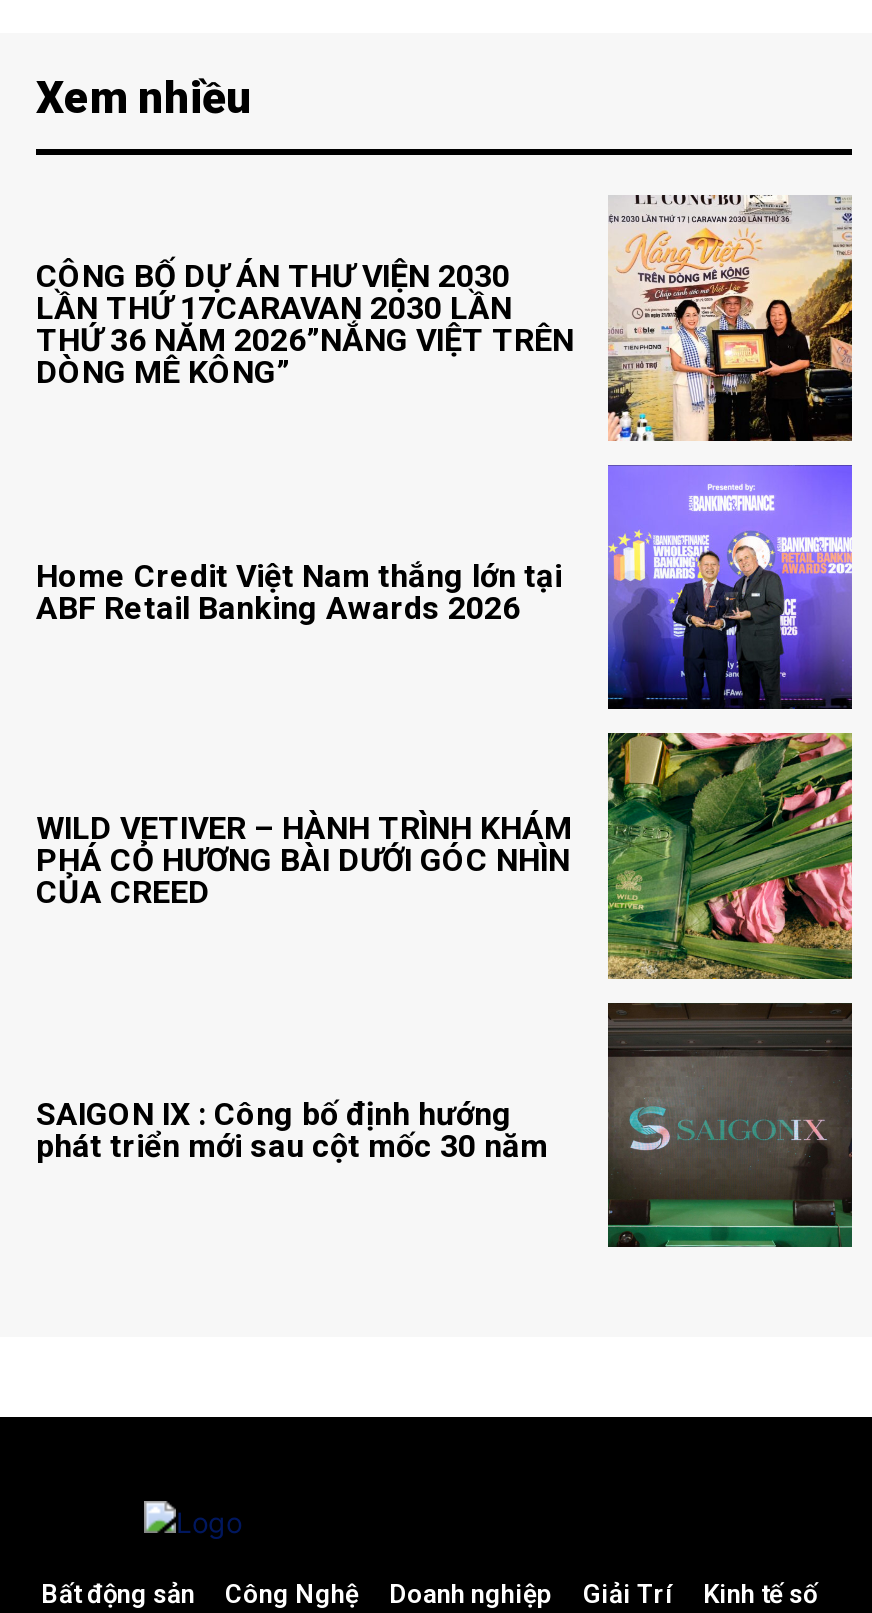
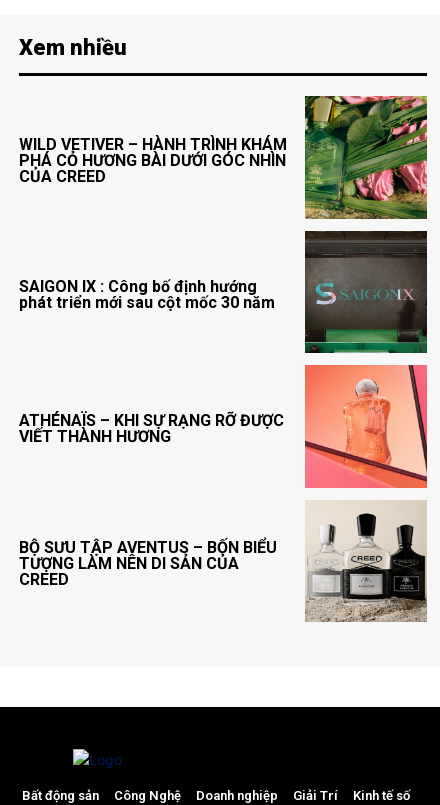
- [image]
- CÔNG BỐ DỰ ÁN THƯ VIỆN 2030
- LẦN THỨ 17CARAVAN 2030 LẦN
- THỨ 36 NĂM 2026”NẮNG VIỆT TRÊN
- DÒNG MÊ KÔNG”

- [image]
- Home Credit Việt Nam thắng lớn tại
- ABF Retail Banking Awards 2026

moved up: [image] | WILD VETIVER – HÀNH TRÌNH KHÁM | PHÁ CỎ HƯƠNG BÀI DƯỚI GÓC NHÌN | CỦA CREED | SAIGON IX : Công bố định hướng | phát triển mới sau cột mốc 30 năm

+ [image]
+ ATHÉNAÏS – KHI SỰ RẠNG RỠ ĐƯỢC
+ VIẾT THÀNH HƯƠNG

+ [image]
+ BỘ SƯU TẬP AVENTUS – BỐN BIỂU
+ TƯỢNG LÀM NÊN DI SẢN CỦA
+ CREED
